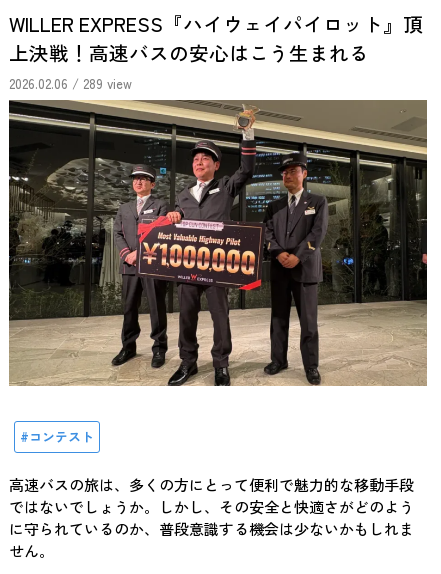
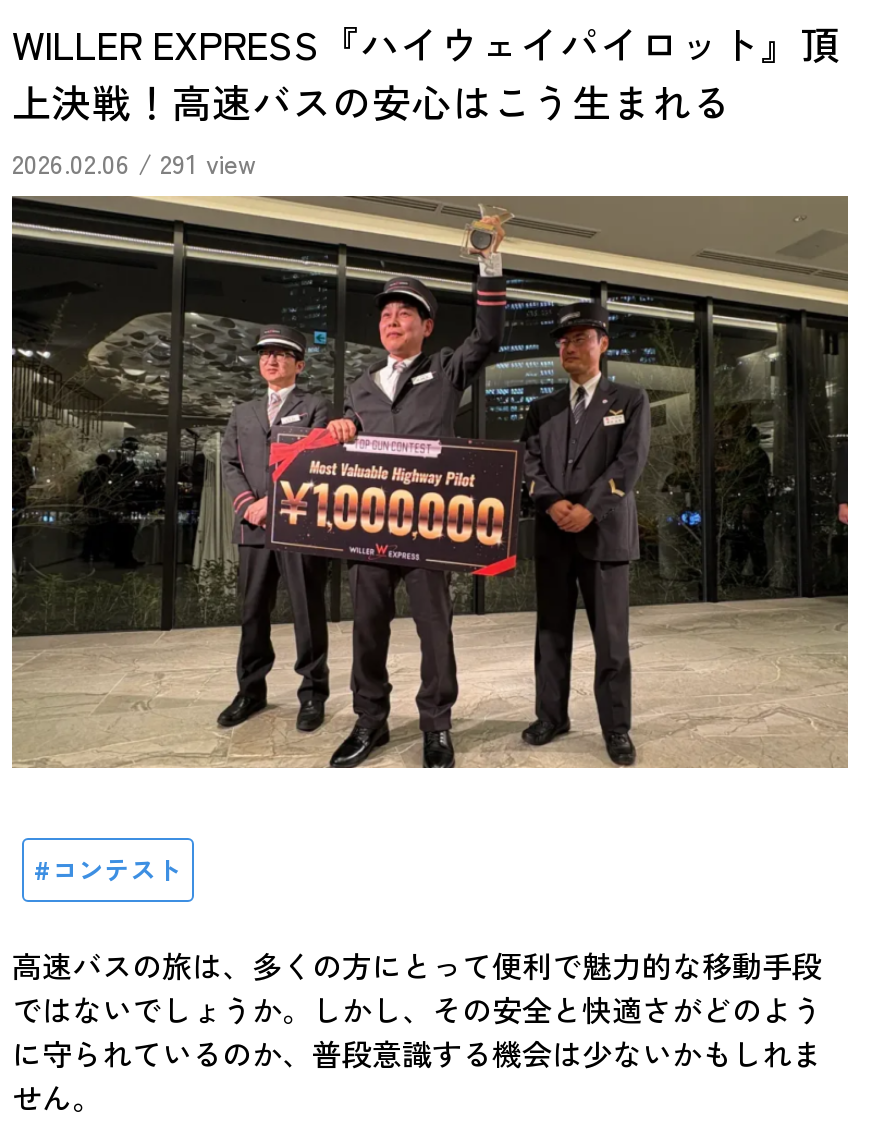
- 2026.02.06 / 289 view
+ 2026.02.06 / 291 view
